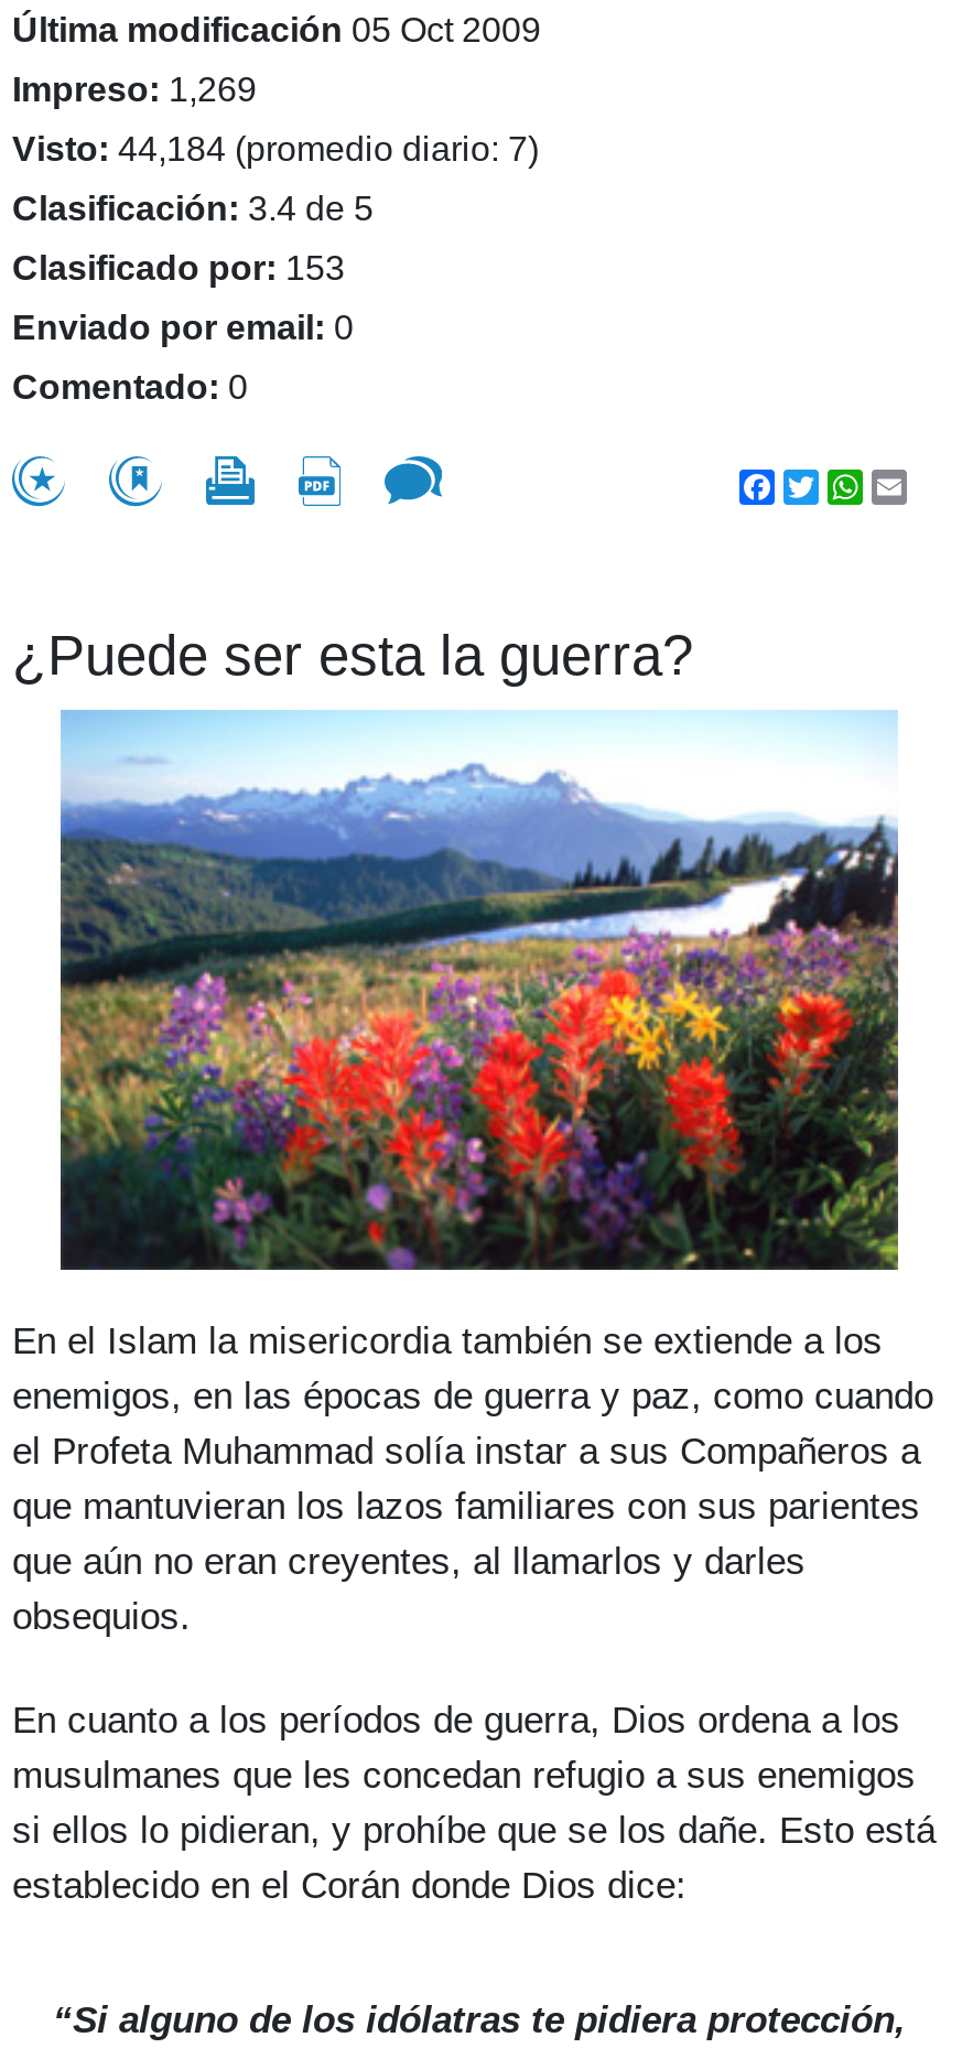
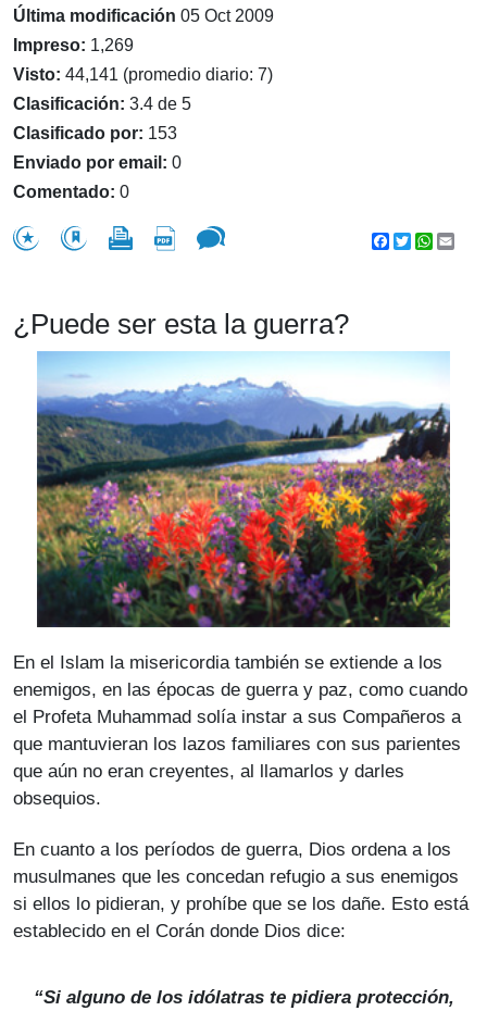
- Visto: 44,184 (promedio diario: 7)
+ Visto: 44,141 (promedio diario: 7)
